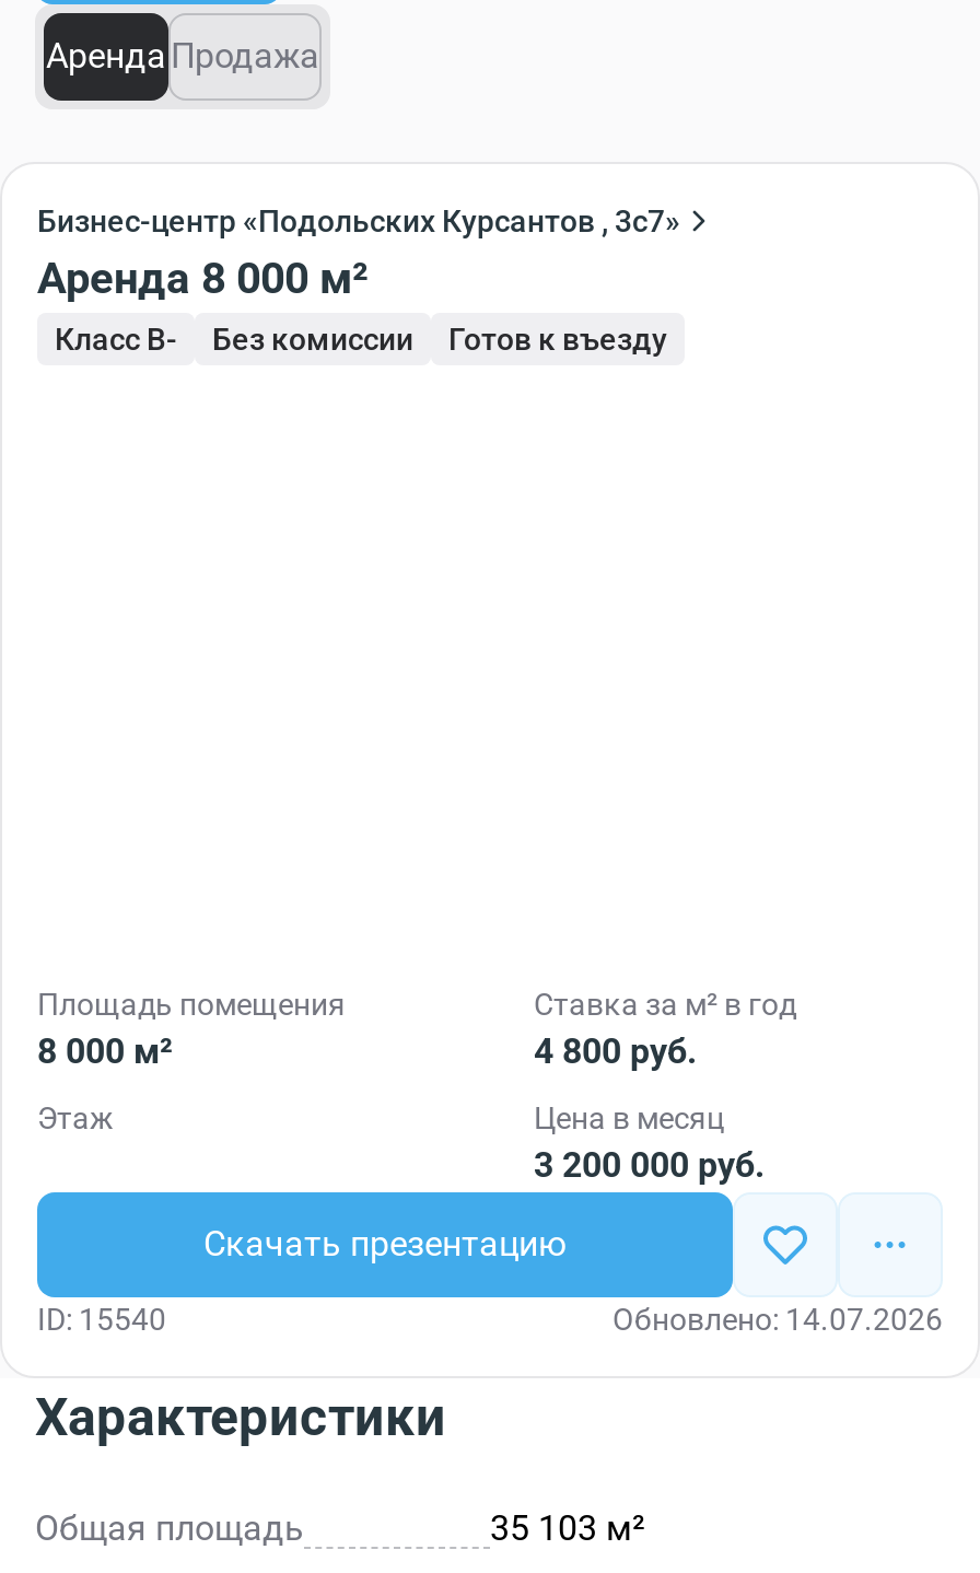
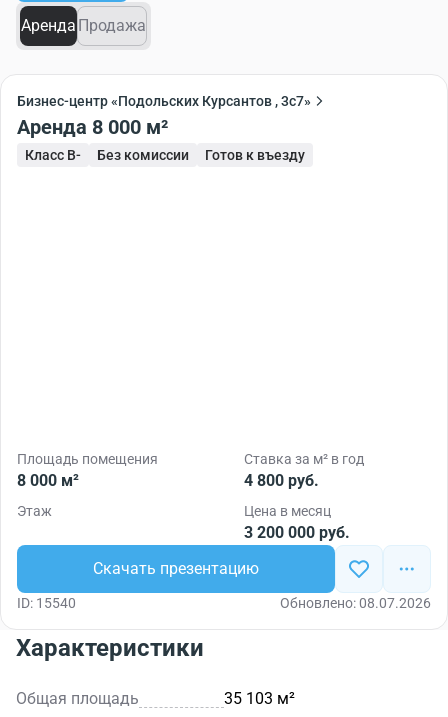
- Обновлено: 14.07.2026
+ Обновлено: 08.07.2026
